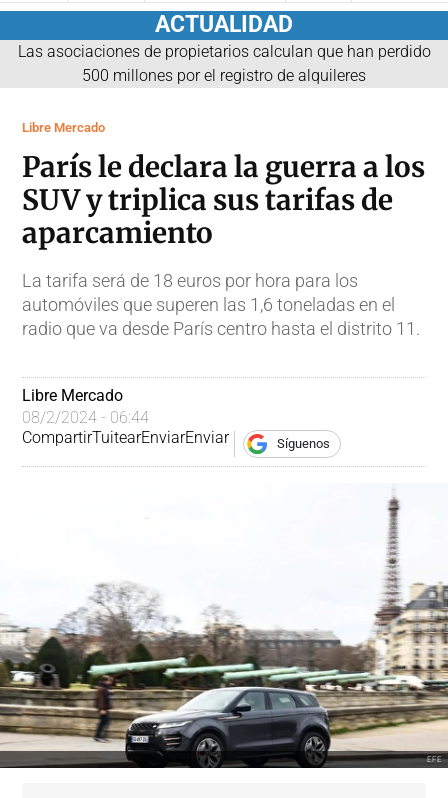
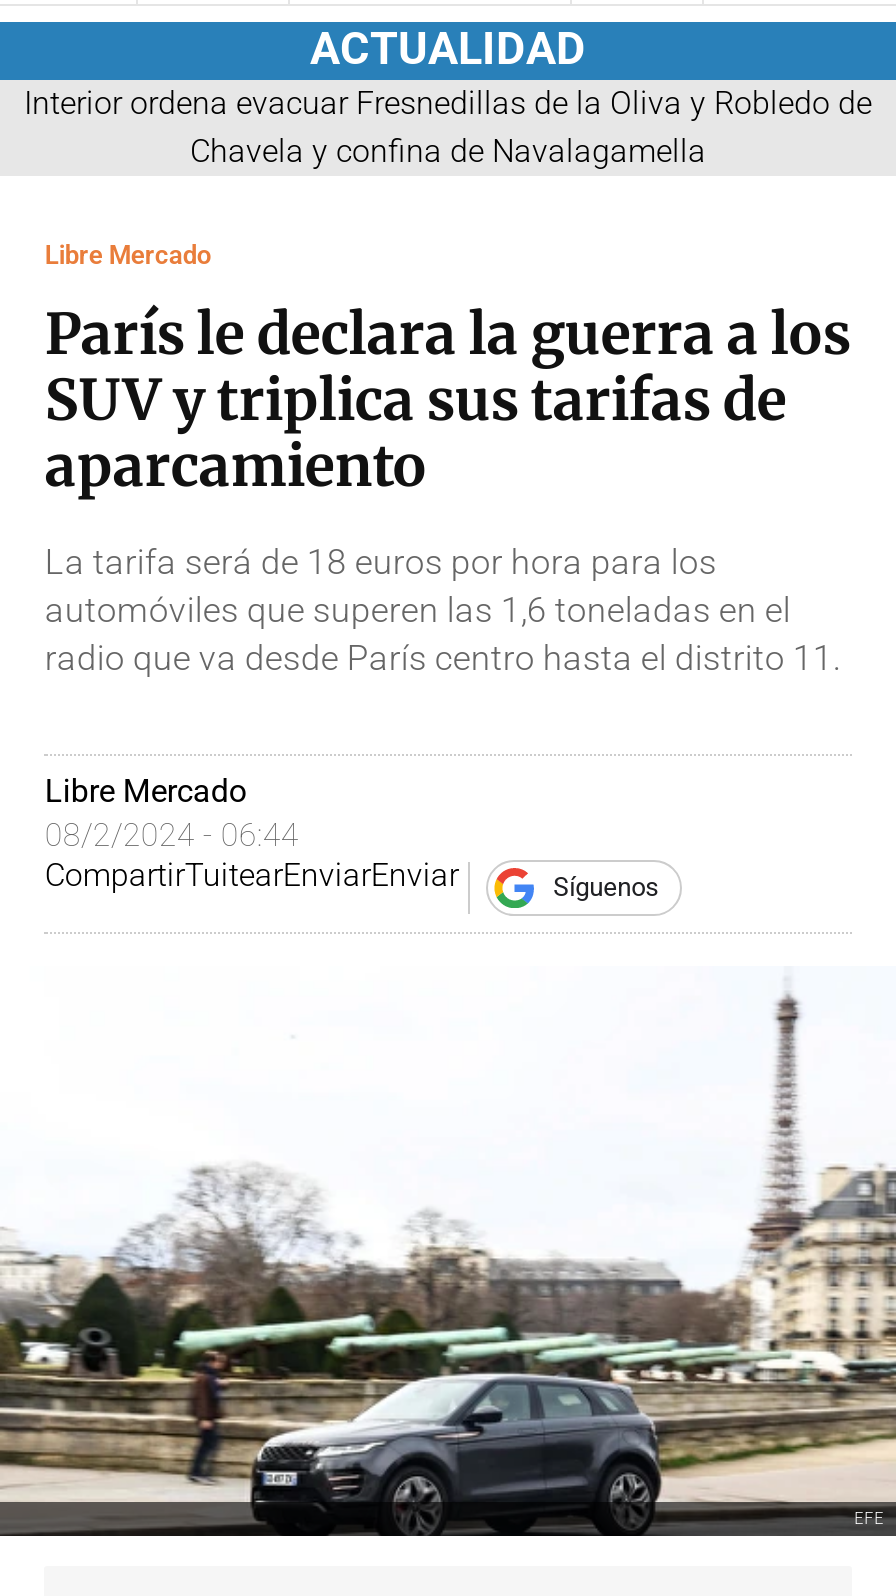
- Las asociaciones de propietarios calculan que han perdido
- 500 millones por el registro de alquileres
+ Interior ordena evacuar Fresnedillas de la Oliva y Robledo de
+ Chavela y confina de Navalagamella
